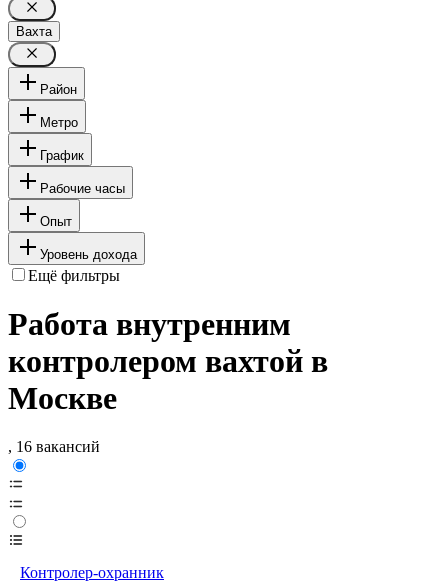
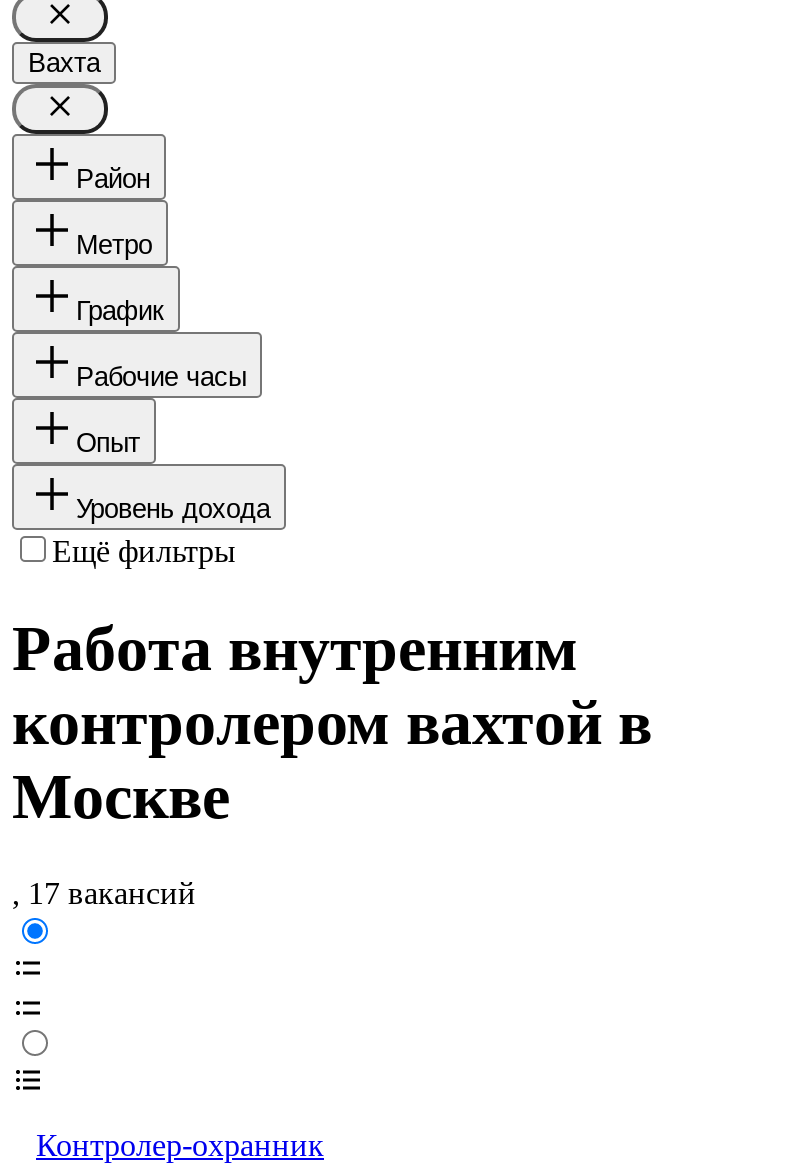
- , 16 вакансий
+ , 17 вакансий
